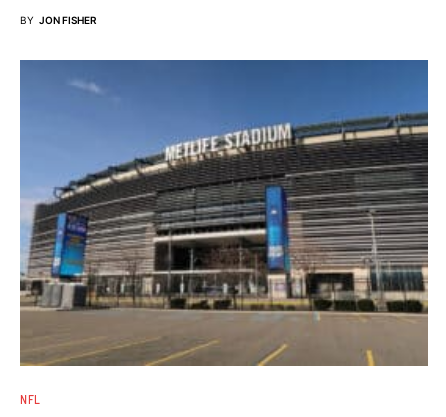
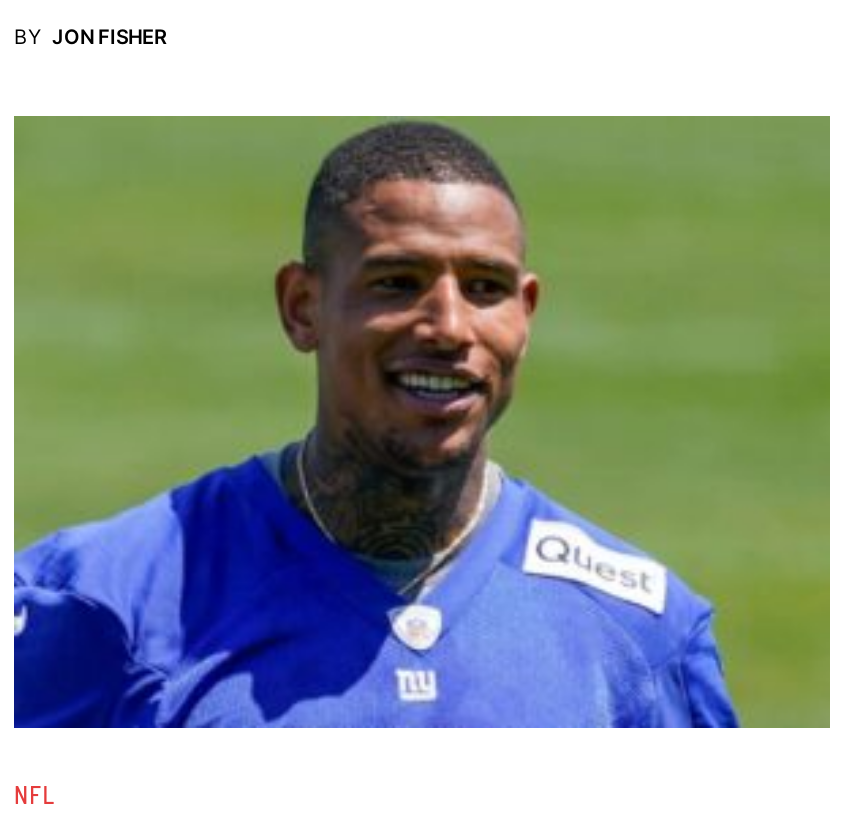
- [image]
+ [image]
